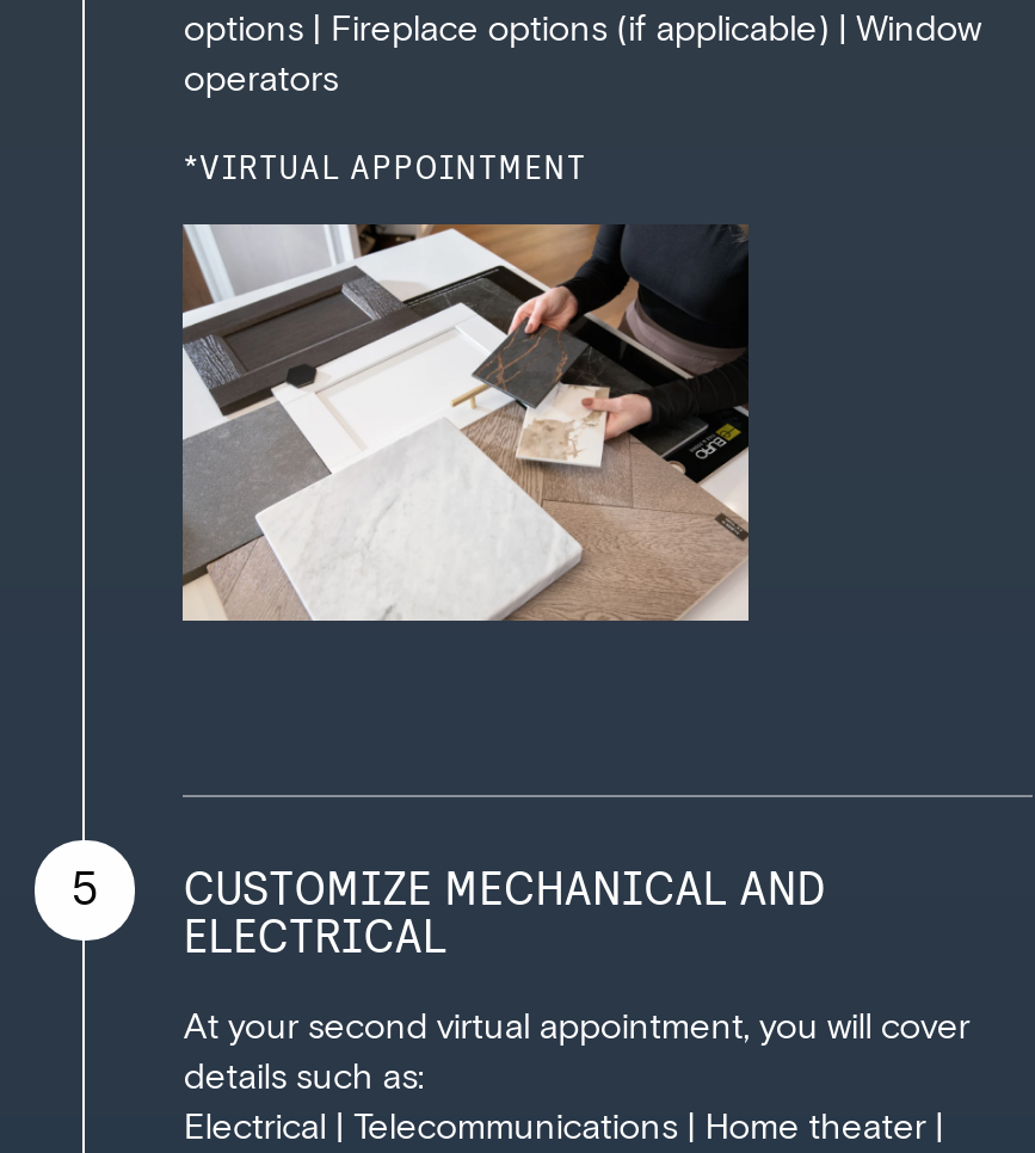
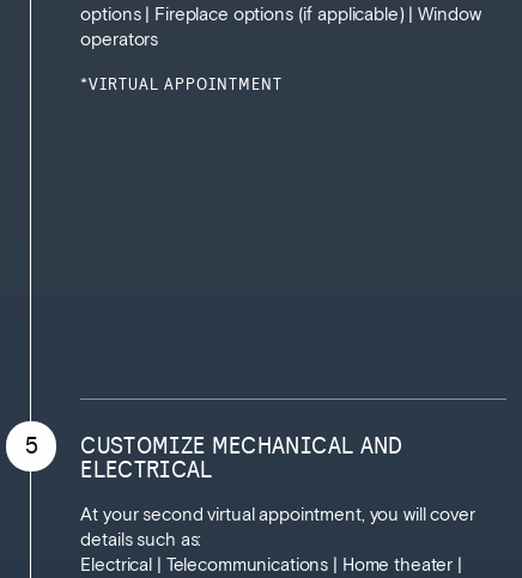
- [image]
